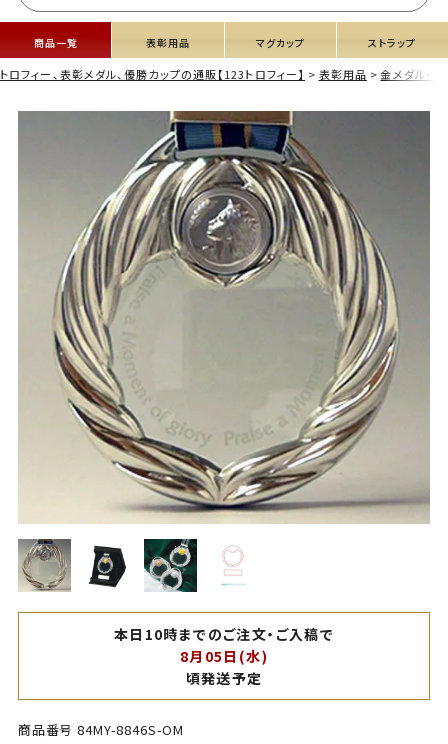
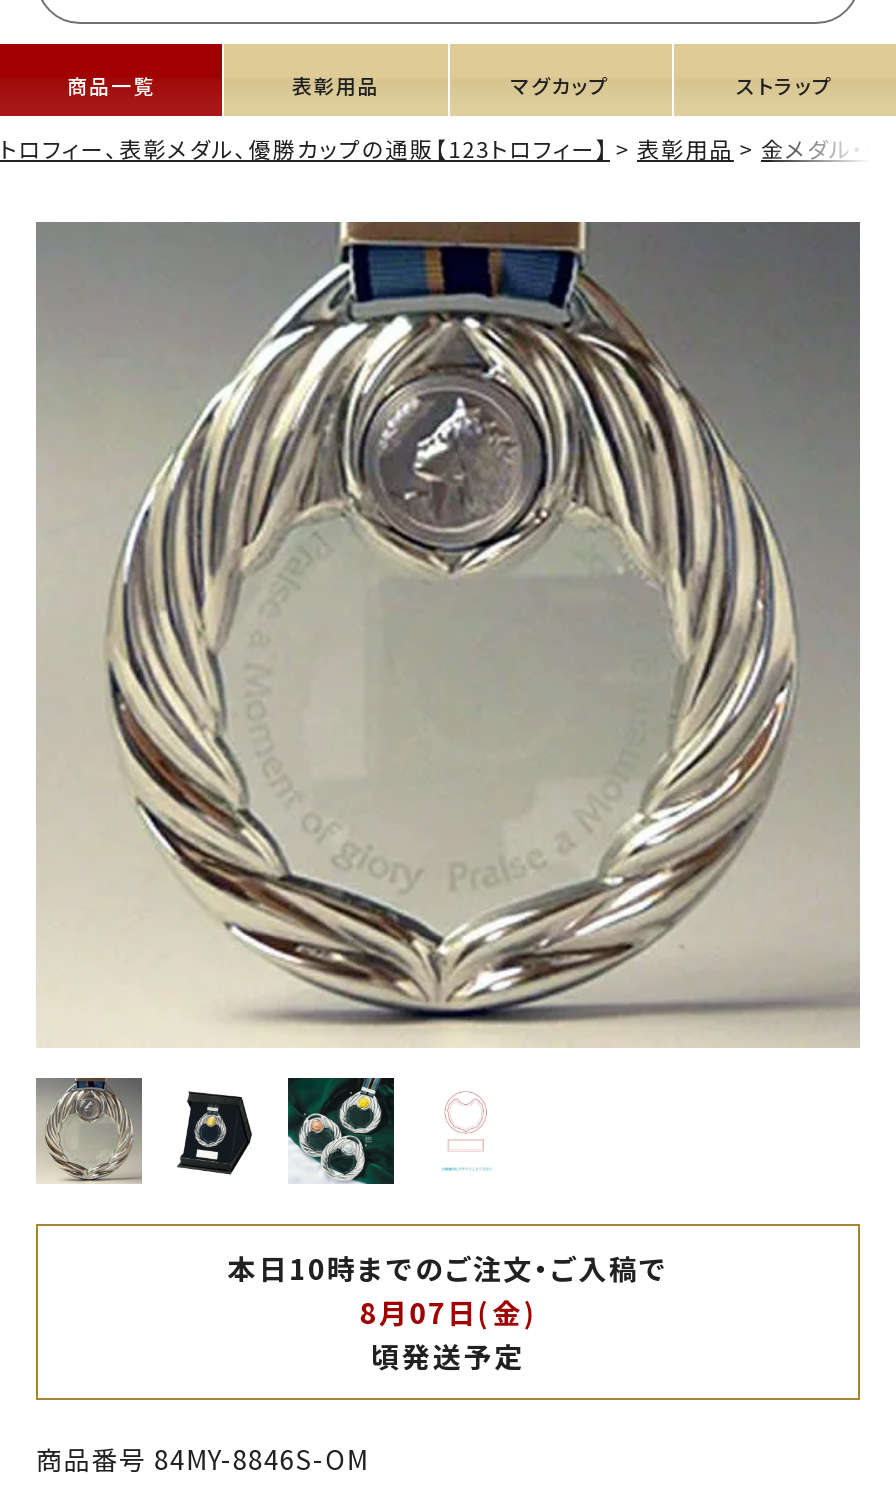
- 8月05日(水)
+ 8月07日(金)
